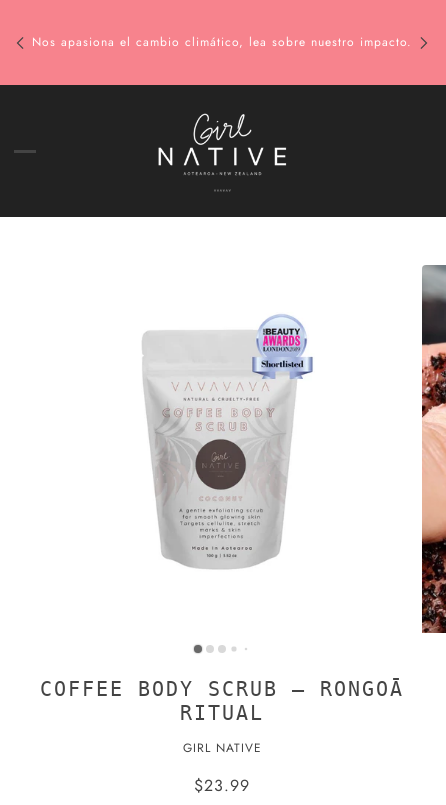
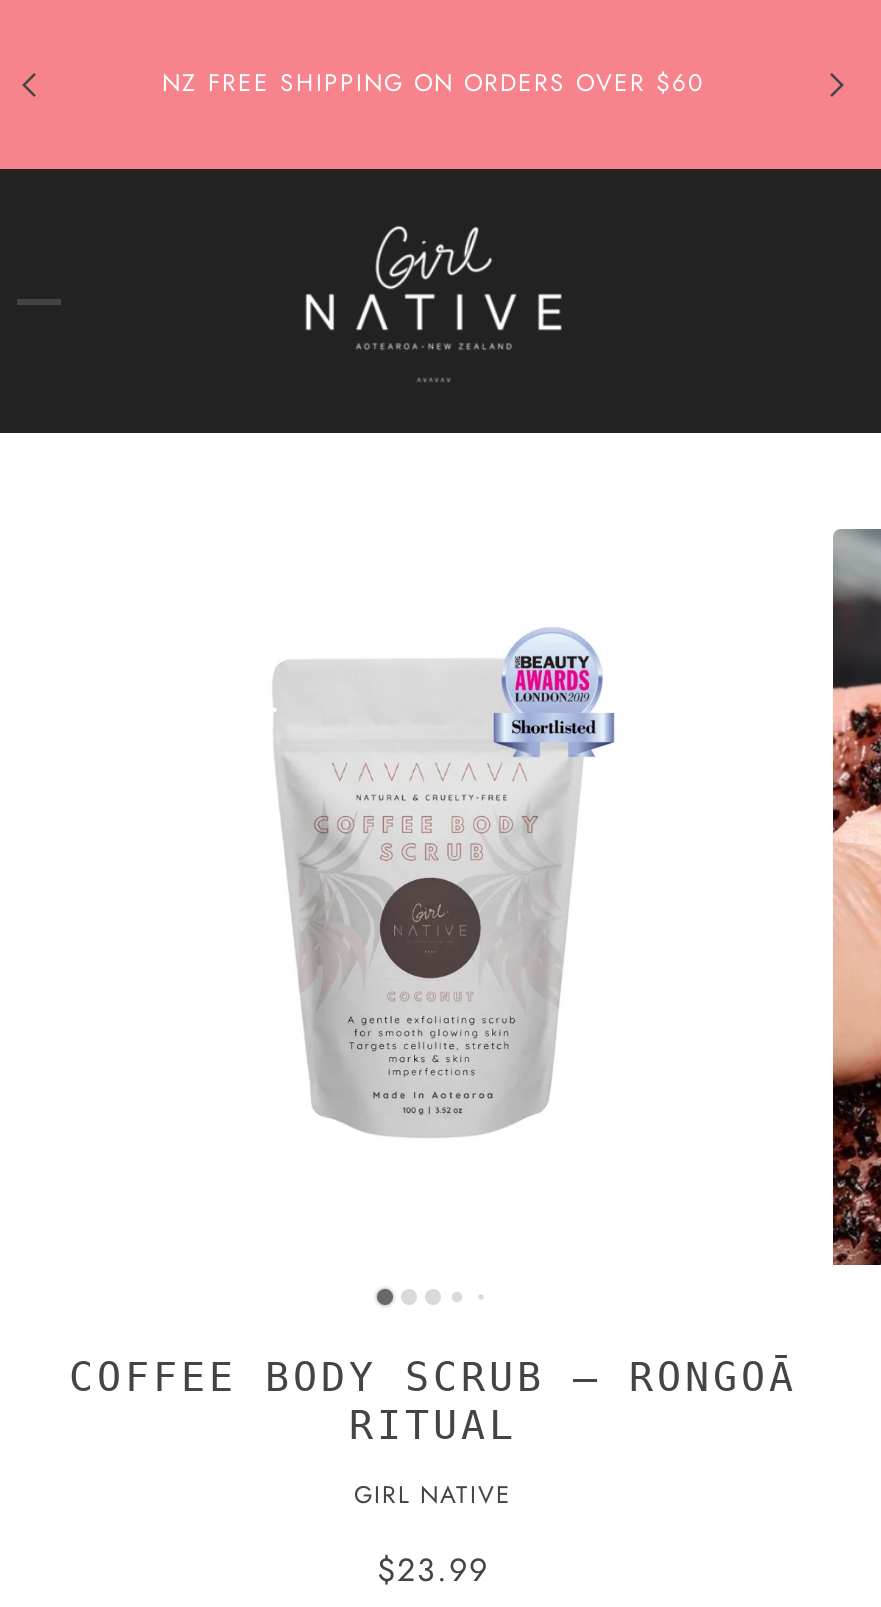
- Nos apasiona el cambio climático, lea sobre nuestro impacto.
+ NZ FREE SHIPPING ON ORDERS OVER $60
